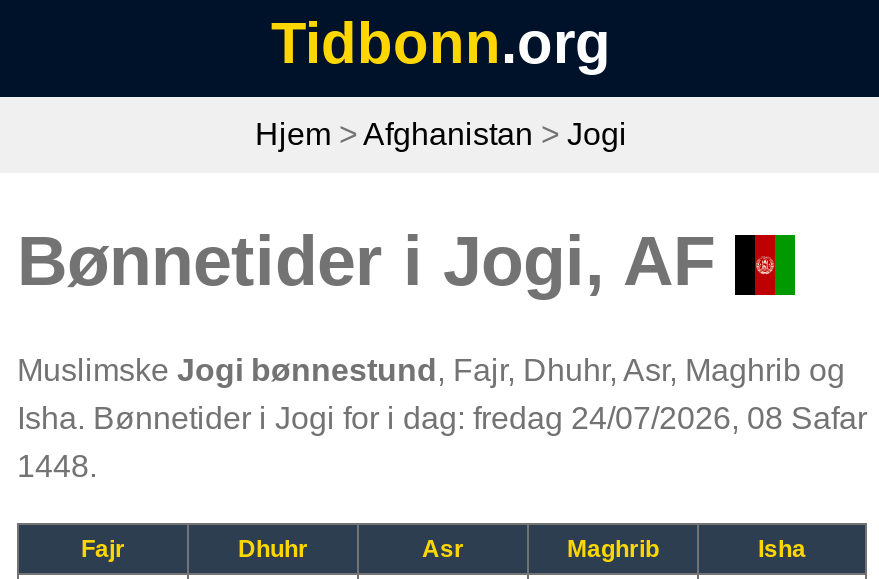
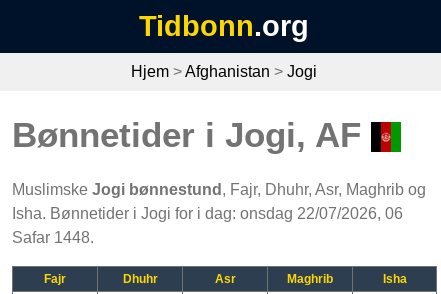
- Isha. Bønnetider i Jogi for i dag: fredag 24/07/2026, 08 Safar
- 1448.
+ Isha. Bønnetider i Jogi for i dag: onsdag 22/07/2026, 06
+ Safar 1448.
